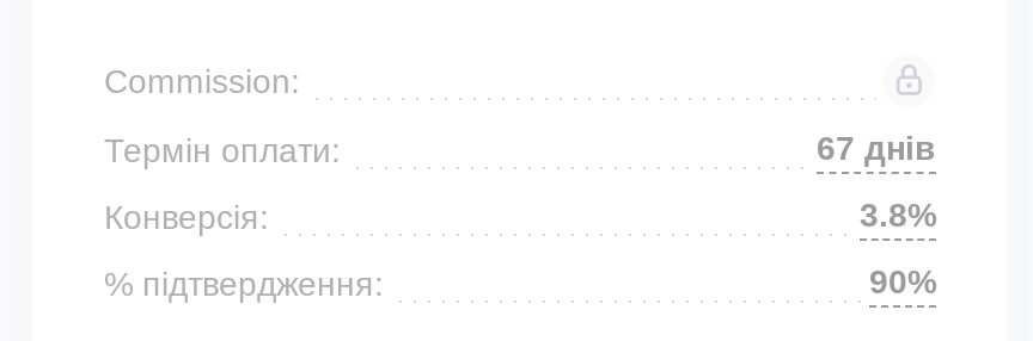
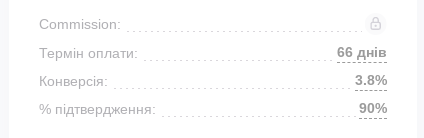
- 67 днів
+ 66 днів
